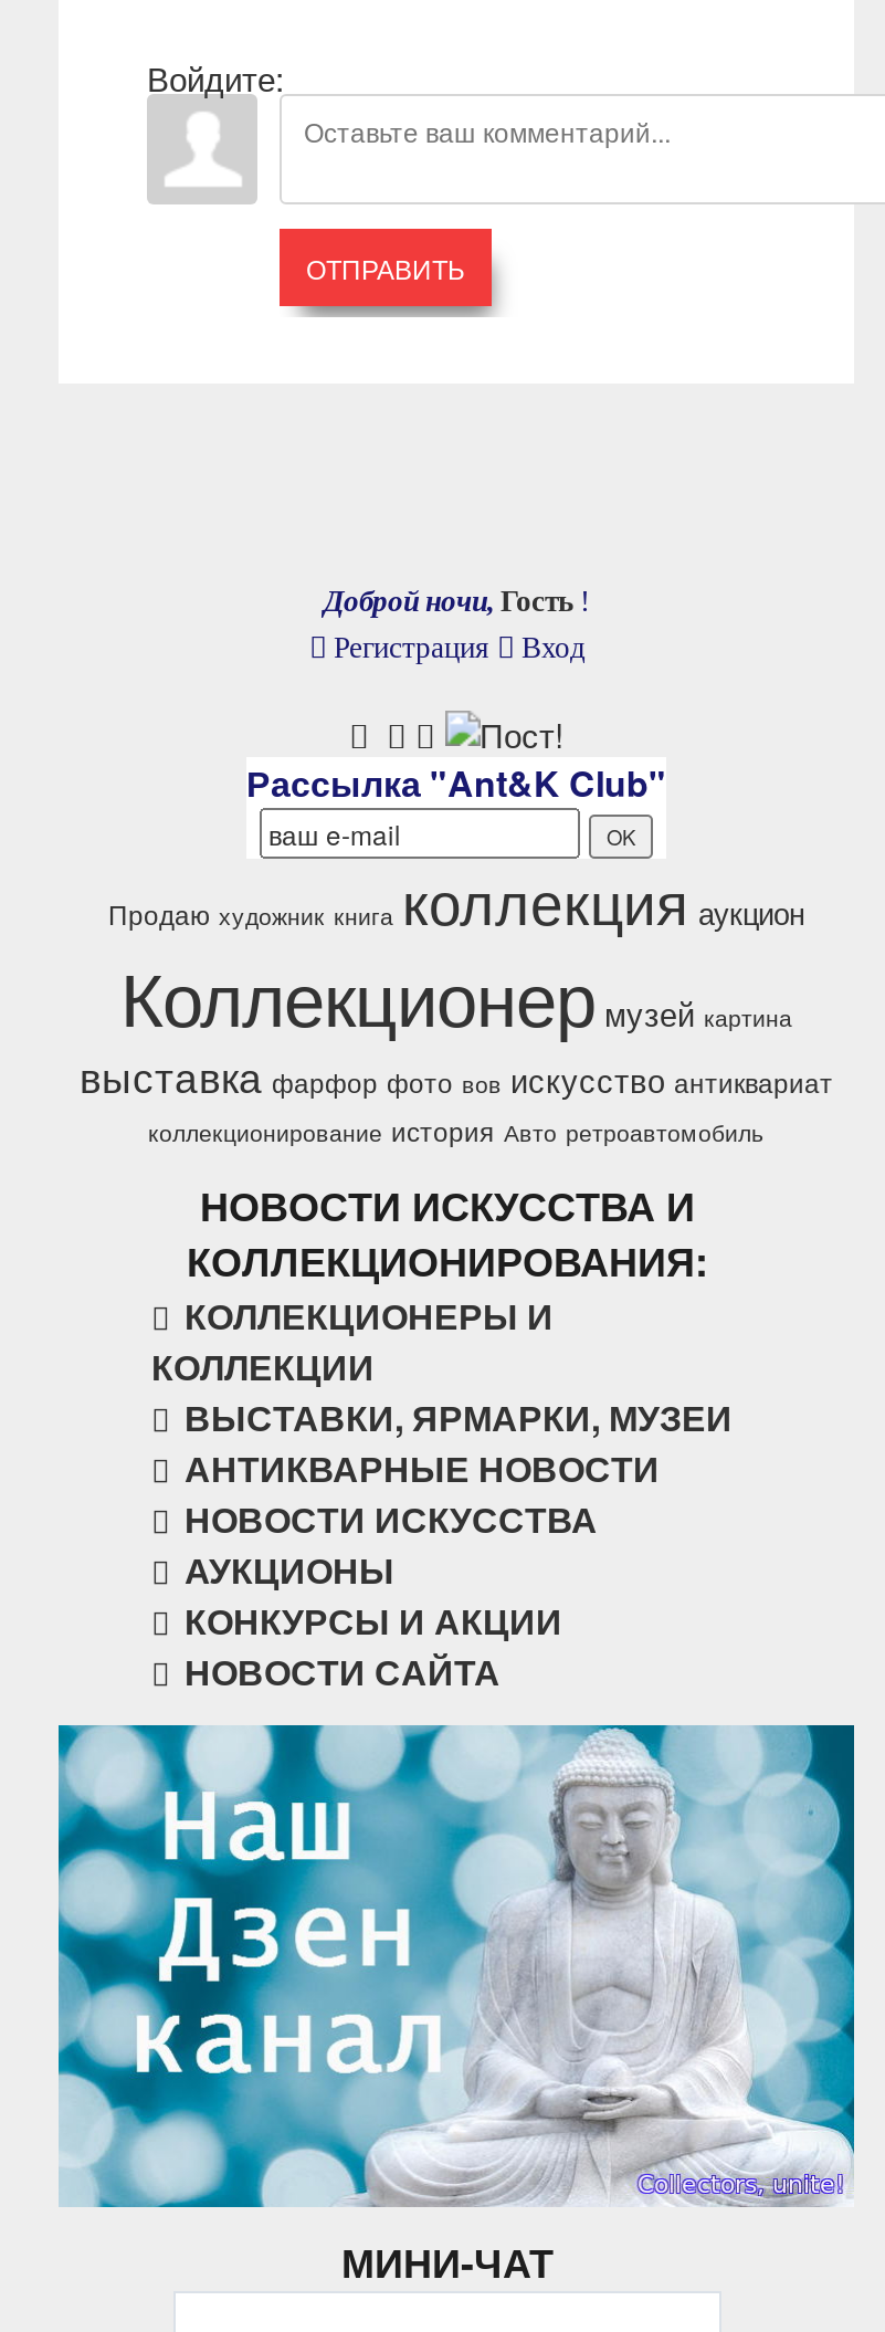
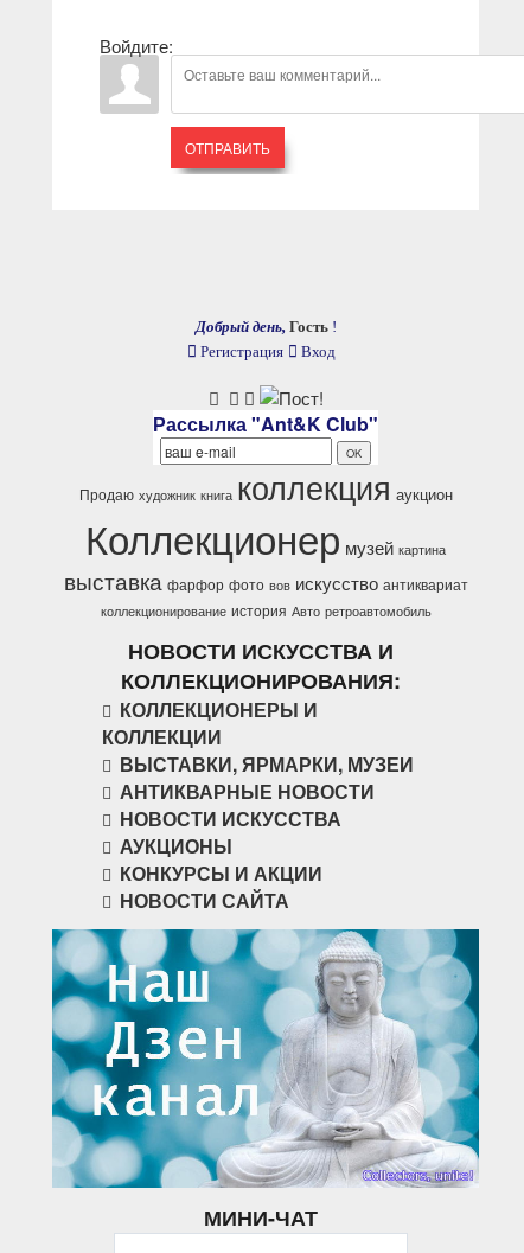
- Доброй ночи, Гость !
+ Добрый день, Гость !
